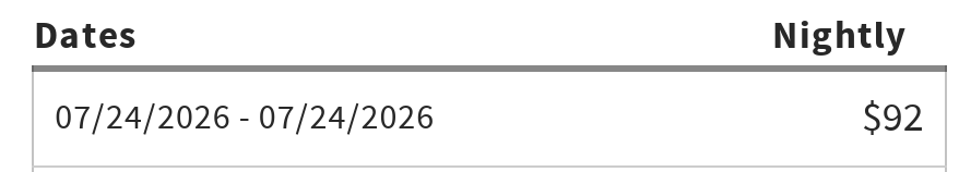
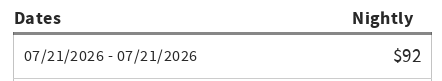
- 07/24/2026 - 07/24/2026
+ 07/21/2026 - 07/21/2026
